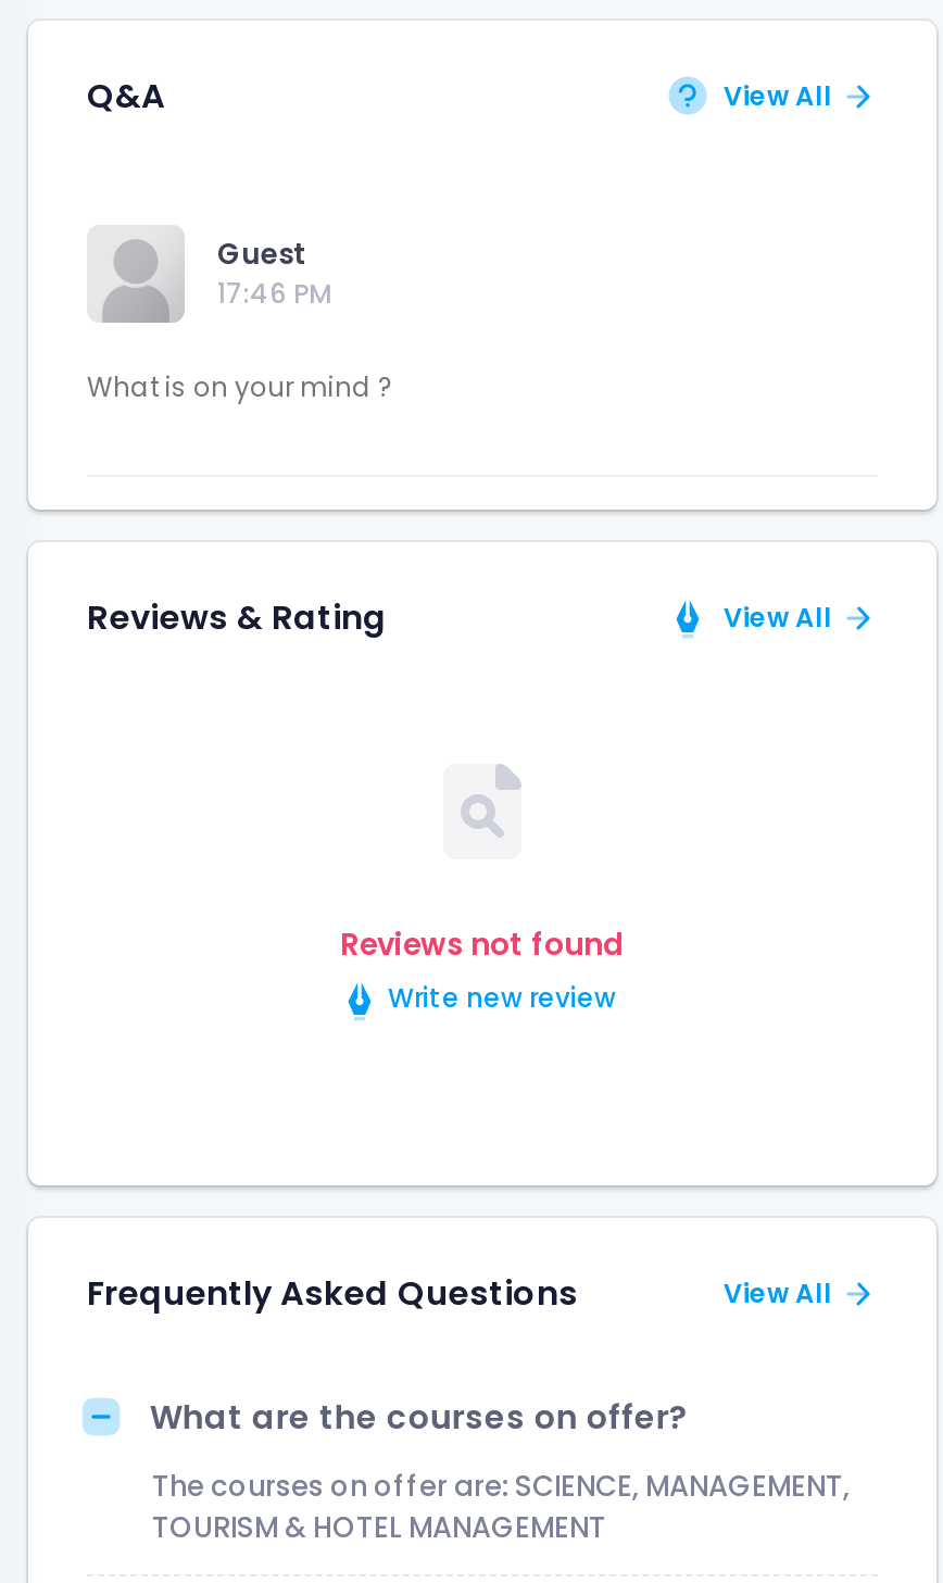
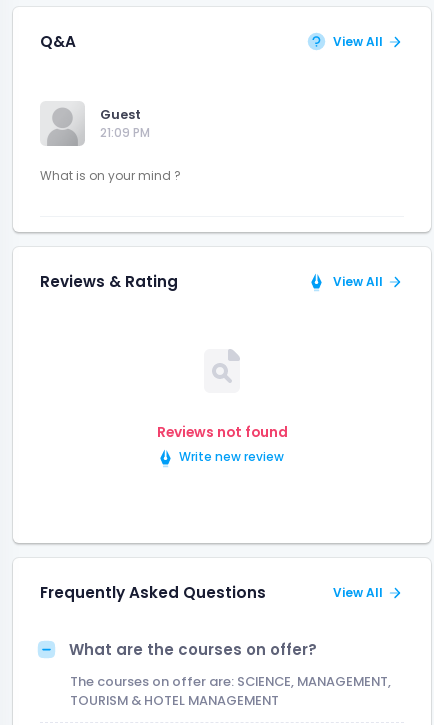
- 17:46 PM
+ 21:09 PM
